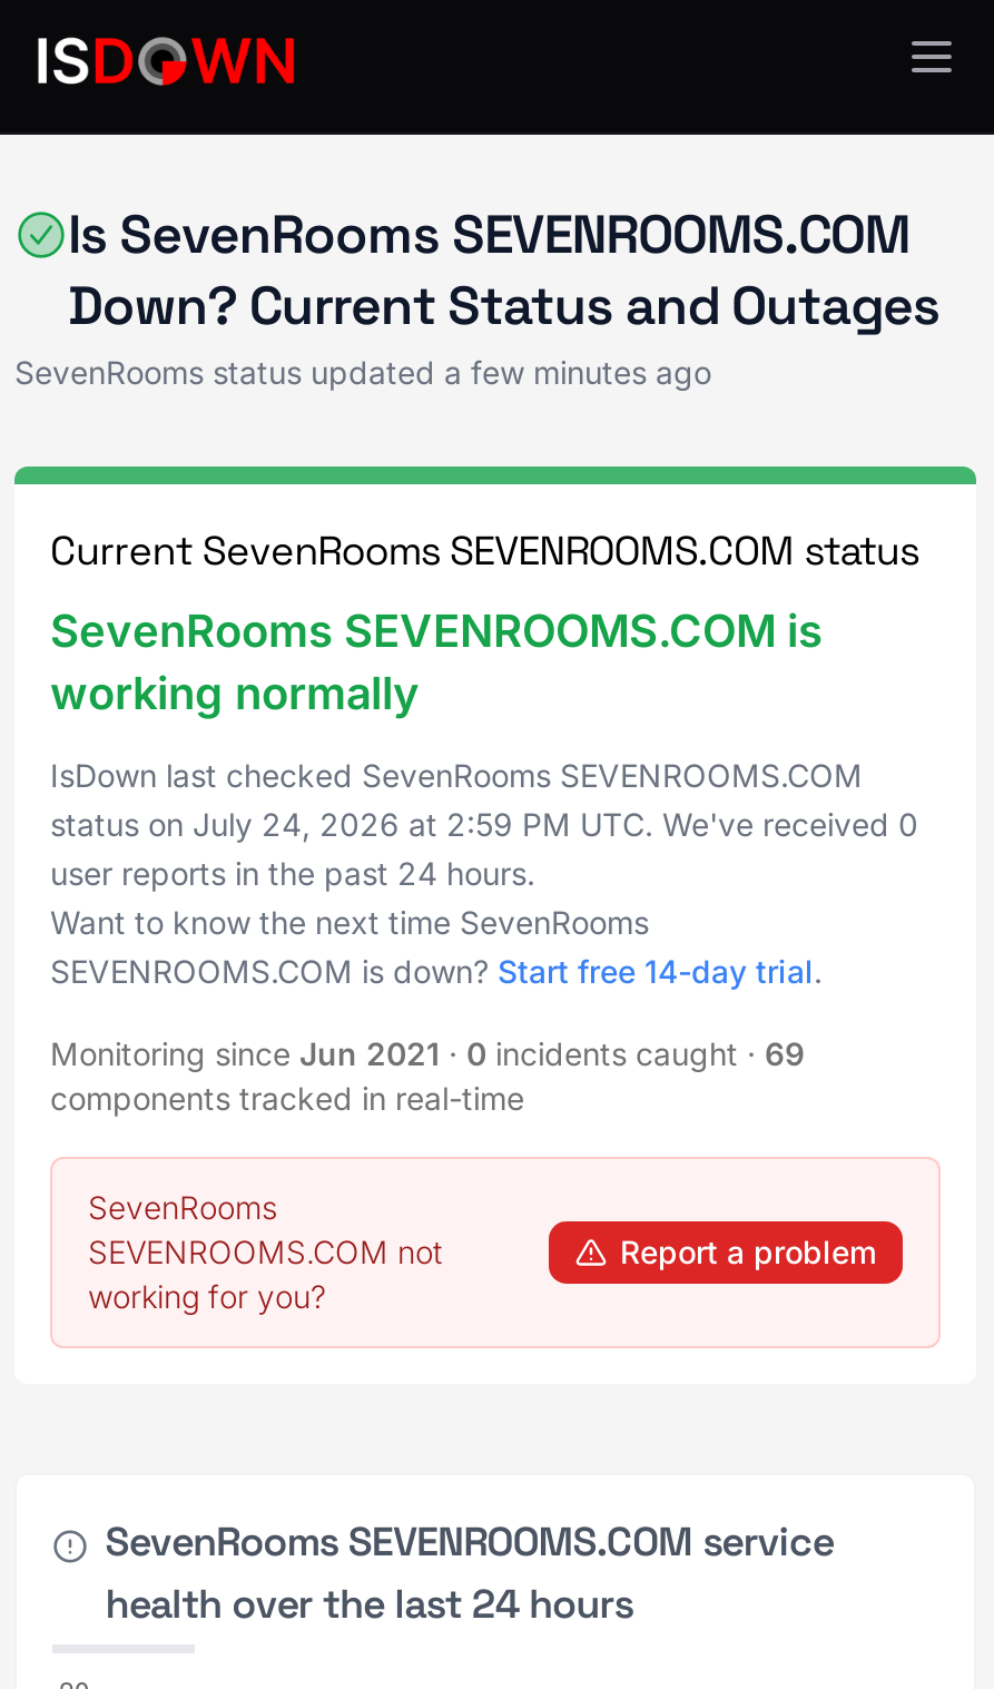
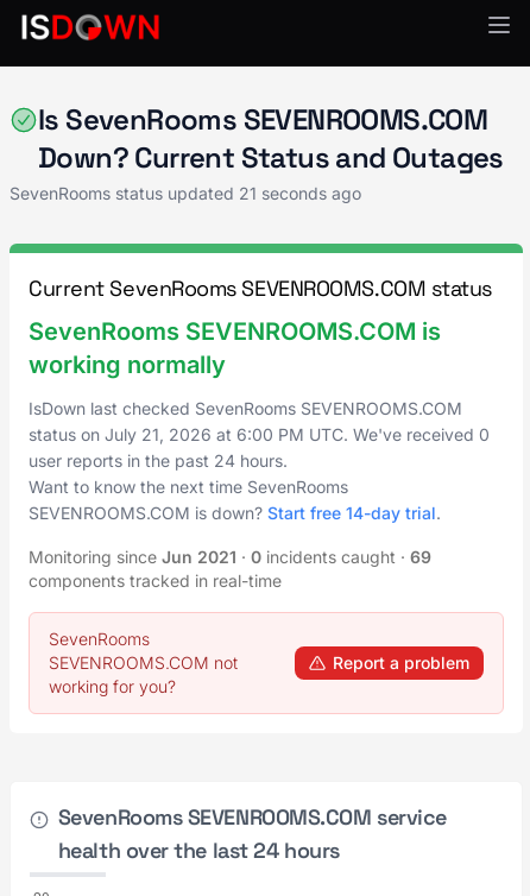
- SevenRooms status updated a few minutes ago
+ SevenRooms status updated 21 seconds ago

- status on July 24, 2026 at 2:59 PM UTC. We've received 0
+ status on July 21, 2026 at 6:00 PM UTC. We've received 0
